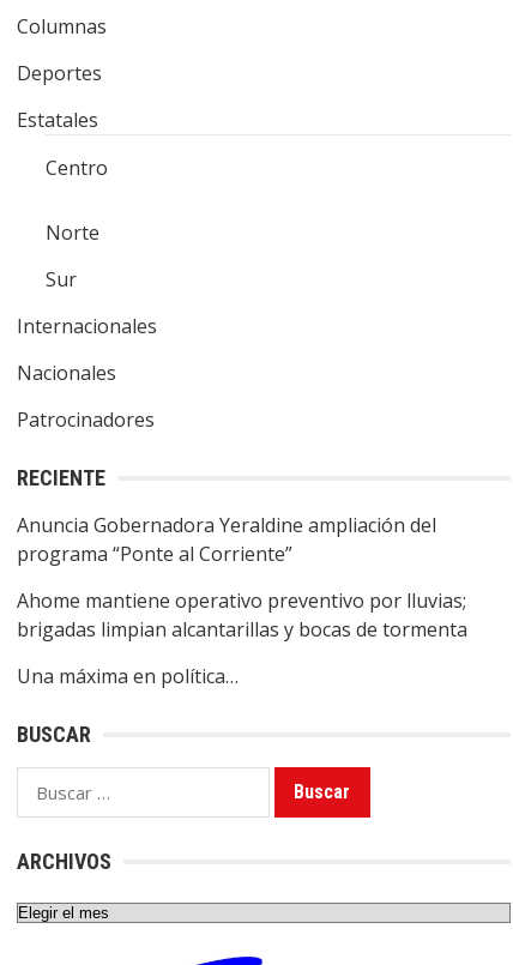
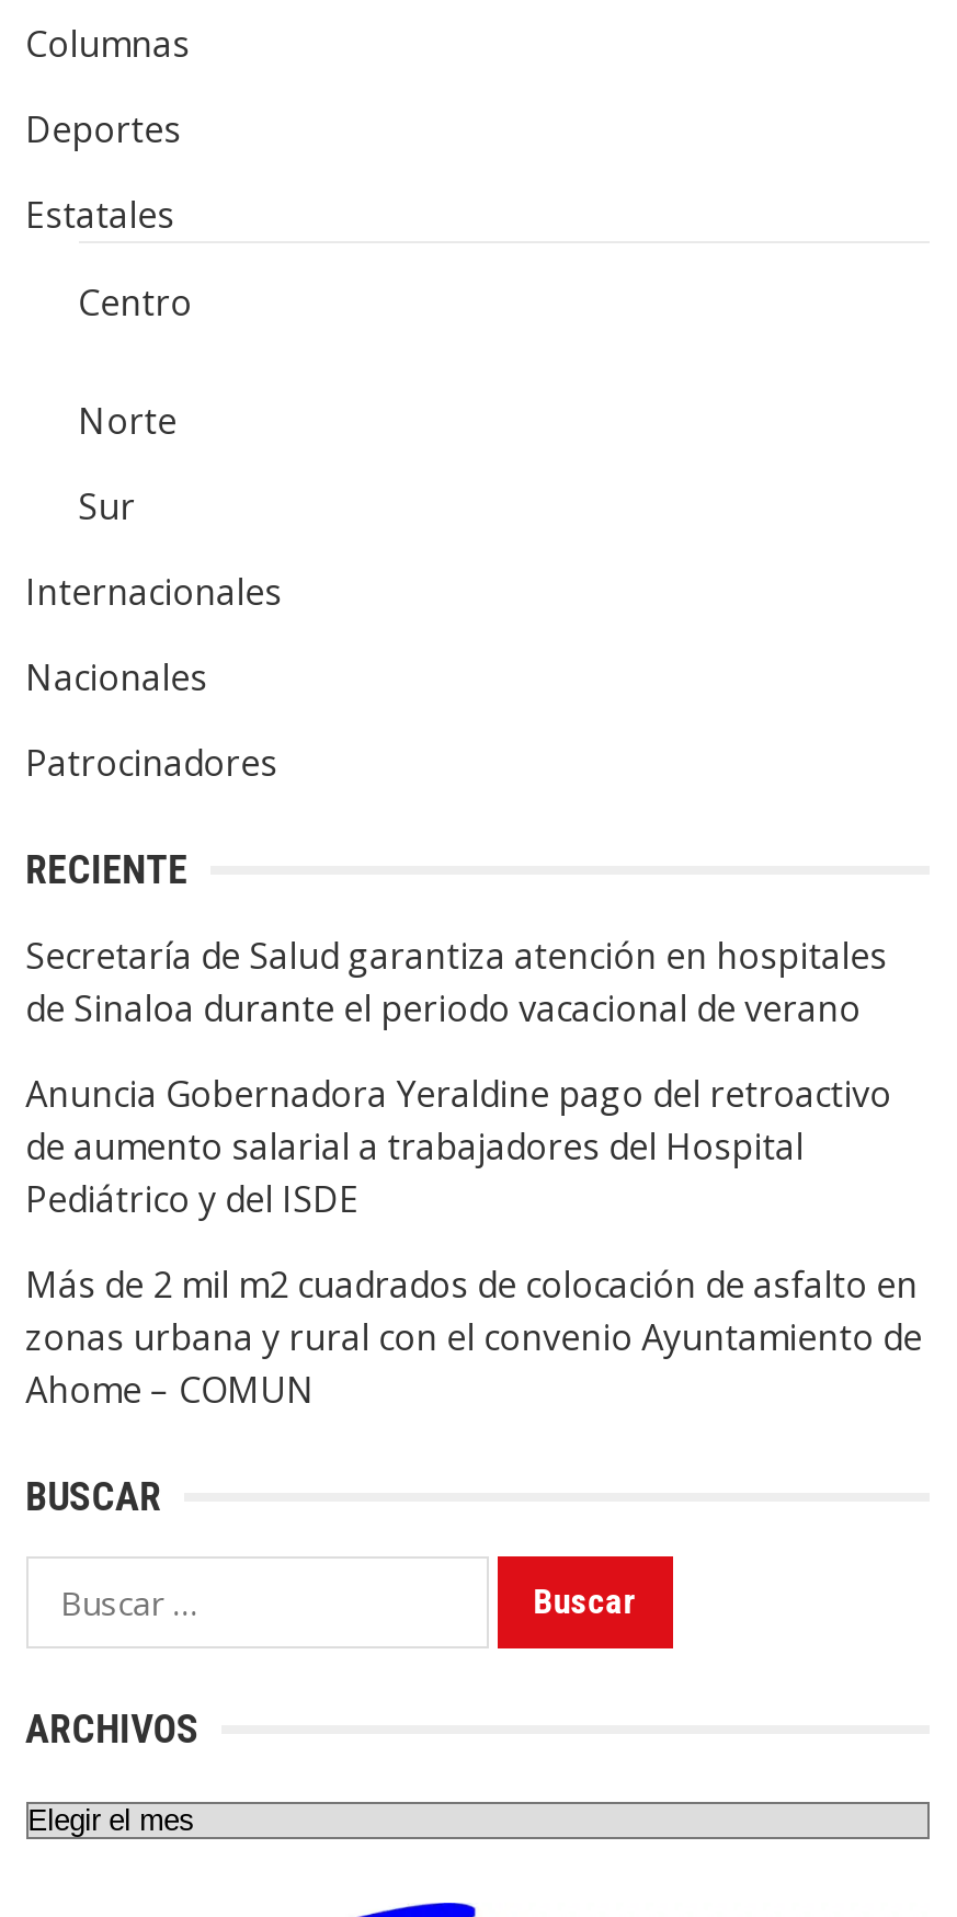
- Anuncia Gobernadora Yeraldine ampliación del
- programa “Ponte al Corriente”
+ Secretaría de Salud garantiza atención en hospitales
+ de Sinaloa durante el periodo vacacional de verano

- Ahome mantiene operativo preventivo por lluvias;
- brigadas limpian alcantarillas y bocas de tormenta
+ Anuncia Gobernadora Yeraldine pago del retroactivo
+ de aumento salarial a trabajadores del Hospital
+ Pediátrico y del ISDE

- Una máxima en política…
+ Más de 2 mil m2 cuadrados de colocación de asfalto en
+ zonas urbana y rural con el convenio Ayuntamiento de
+ Ahome – COMUN
